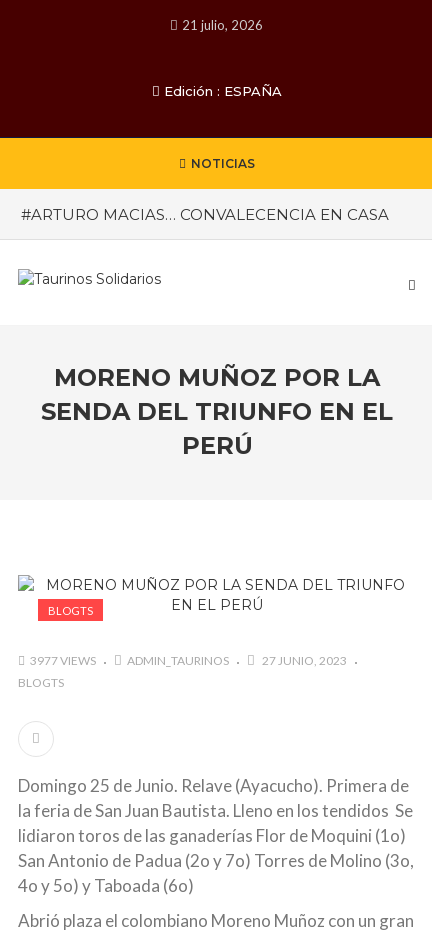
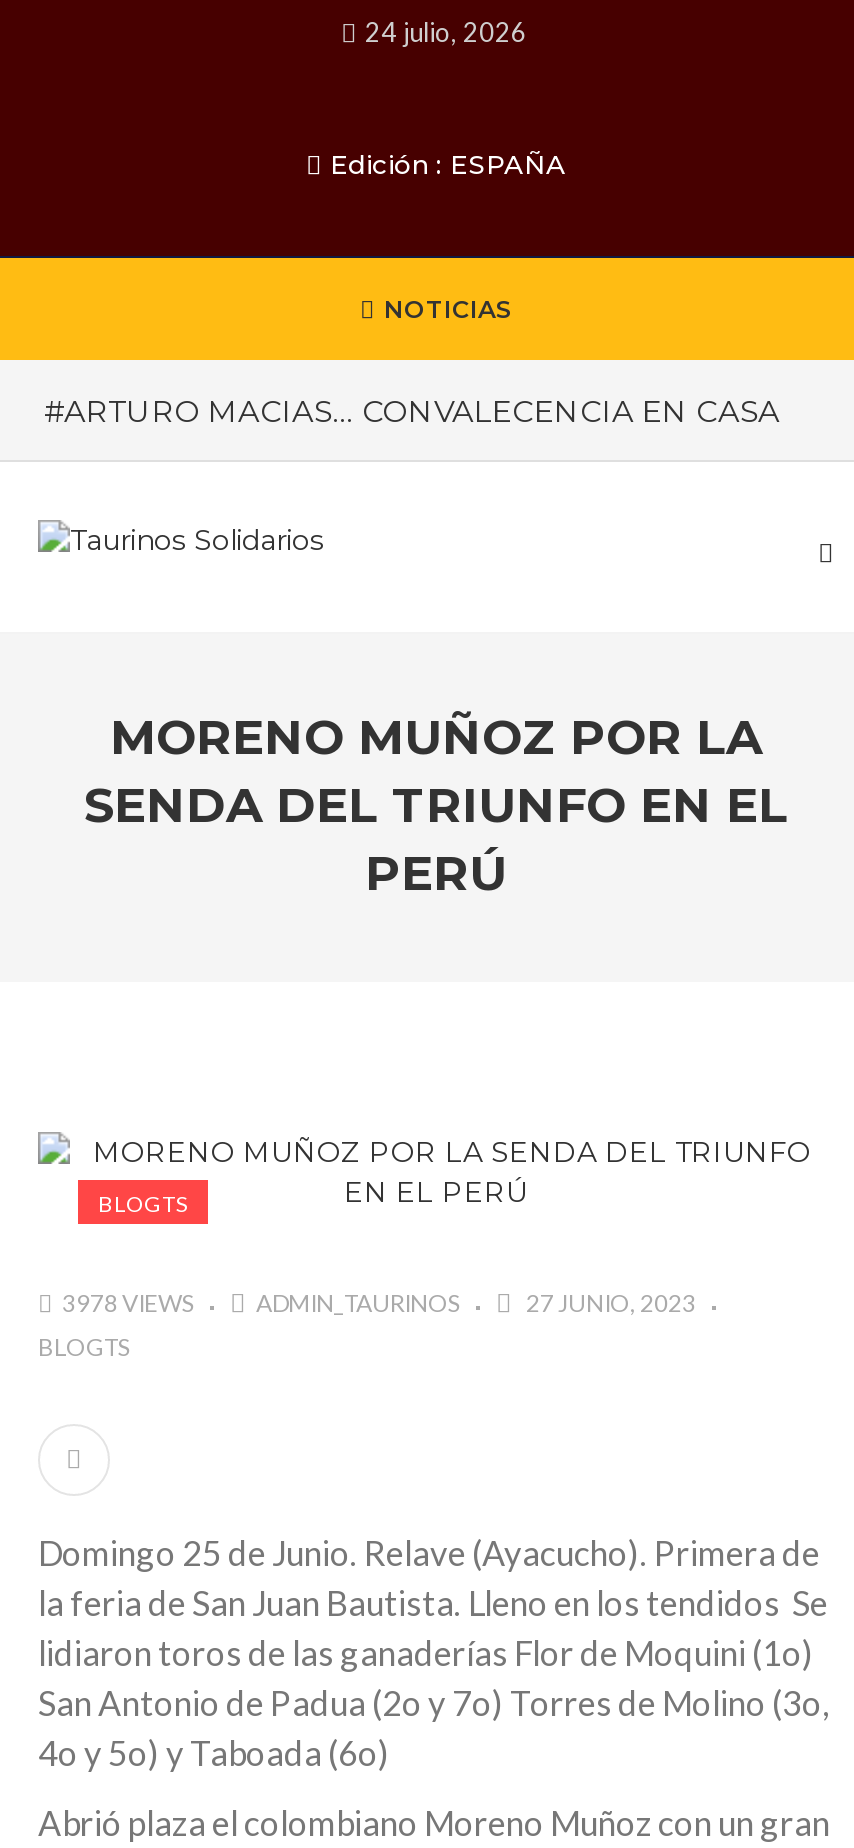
- 21 julio, 2026
+ 24 julio, 2026

- 3977 VIEWS
+ 3978 VIEWS
